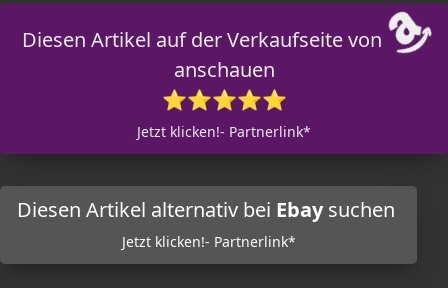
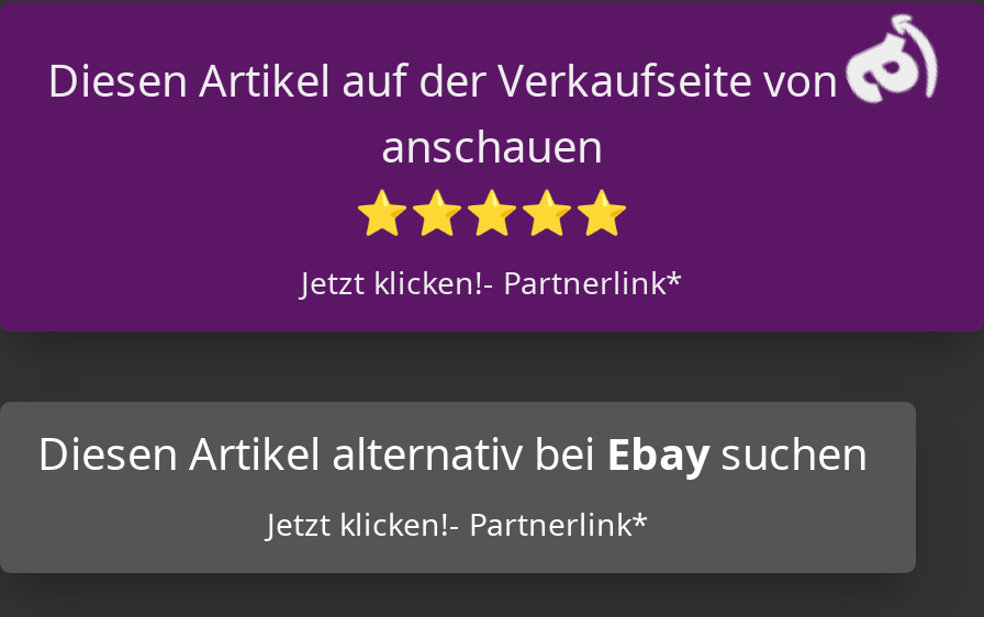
- [image]
+ [image]
